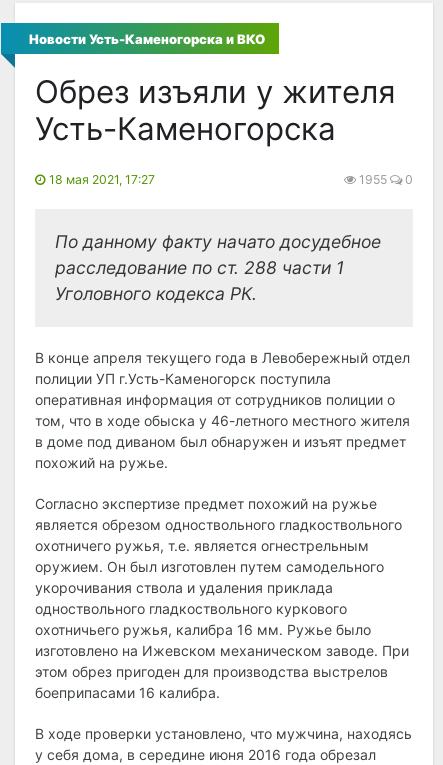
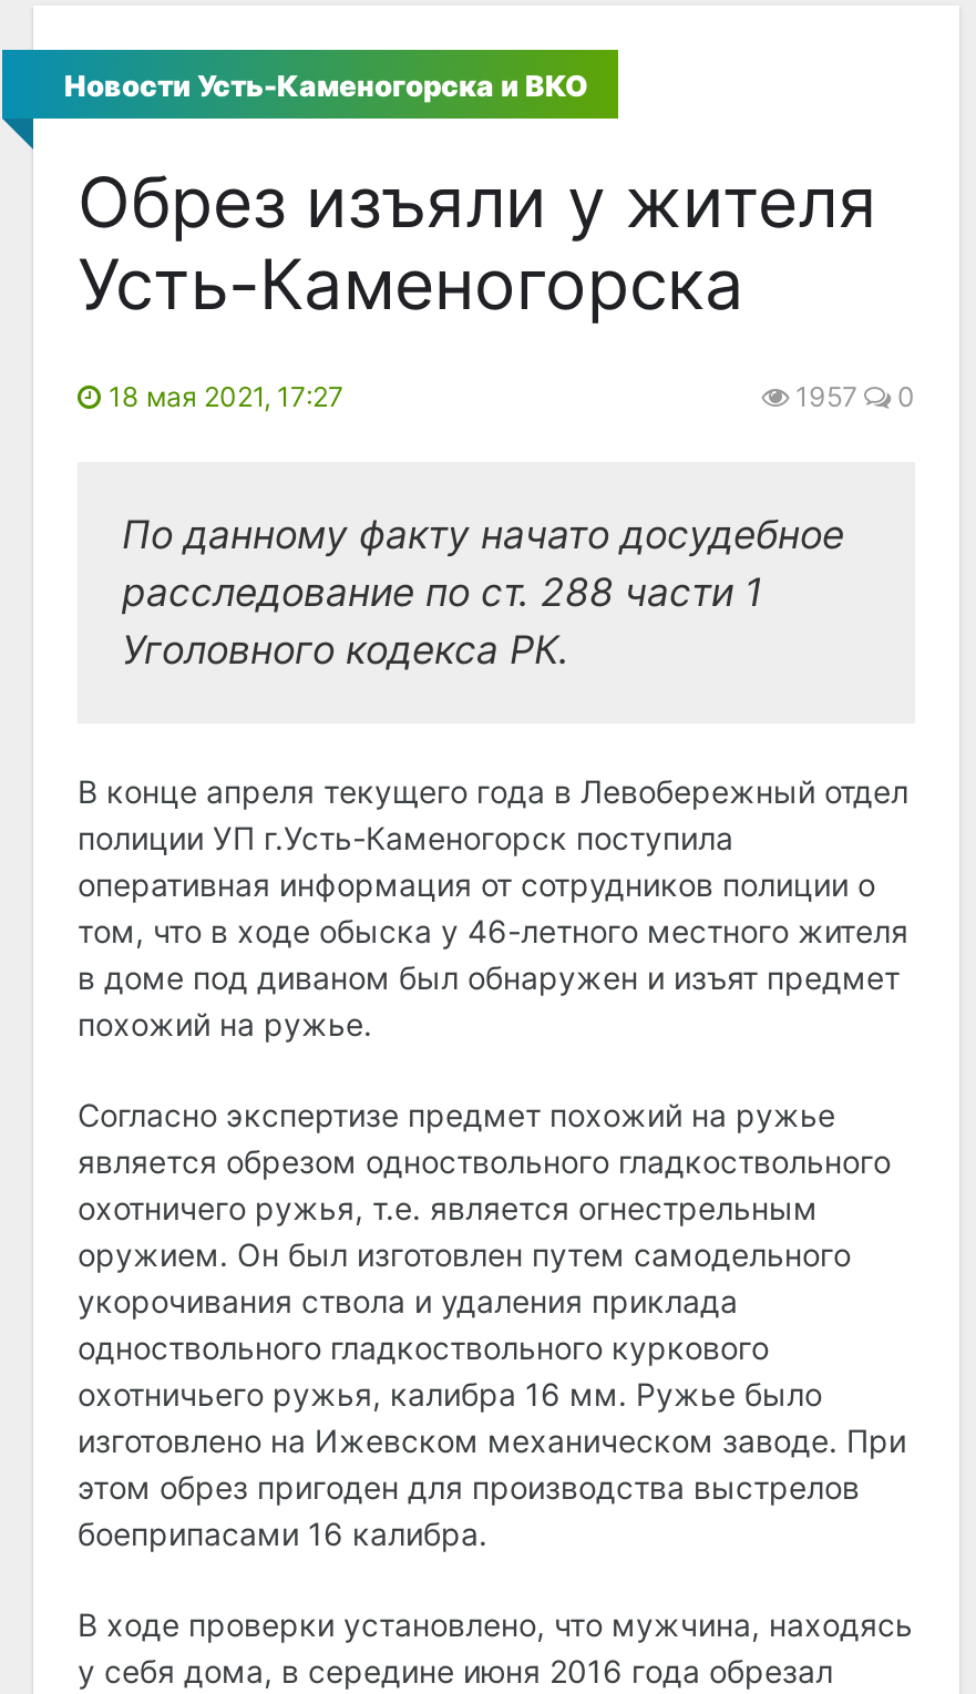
- 1955 0
+ 1957 0
